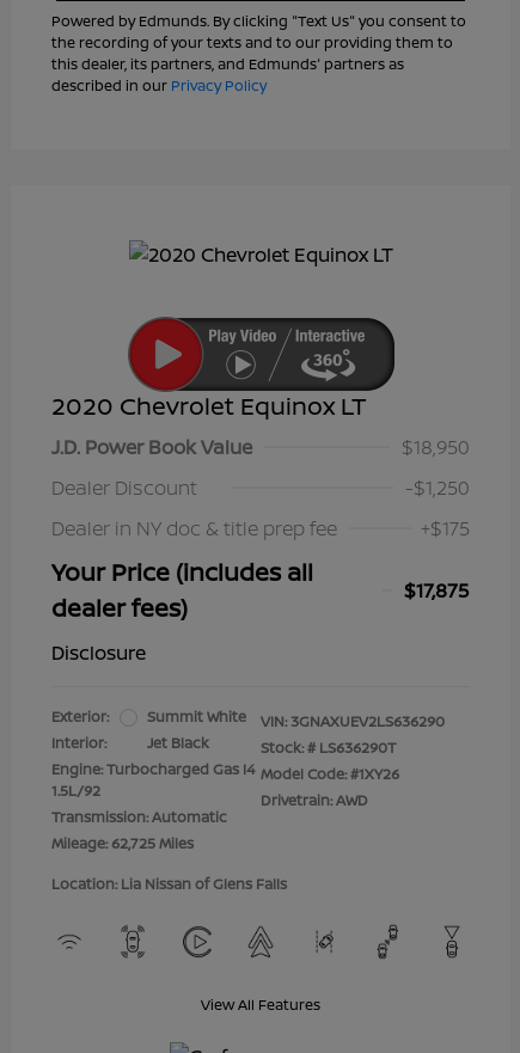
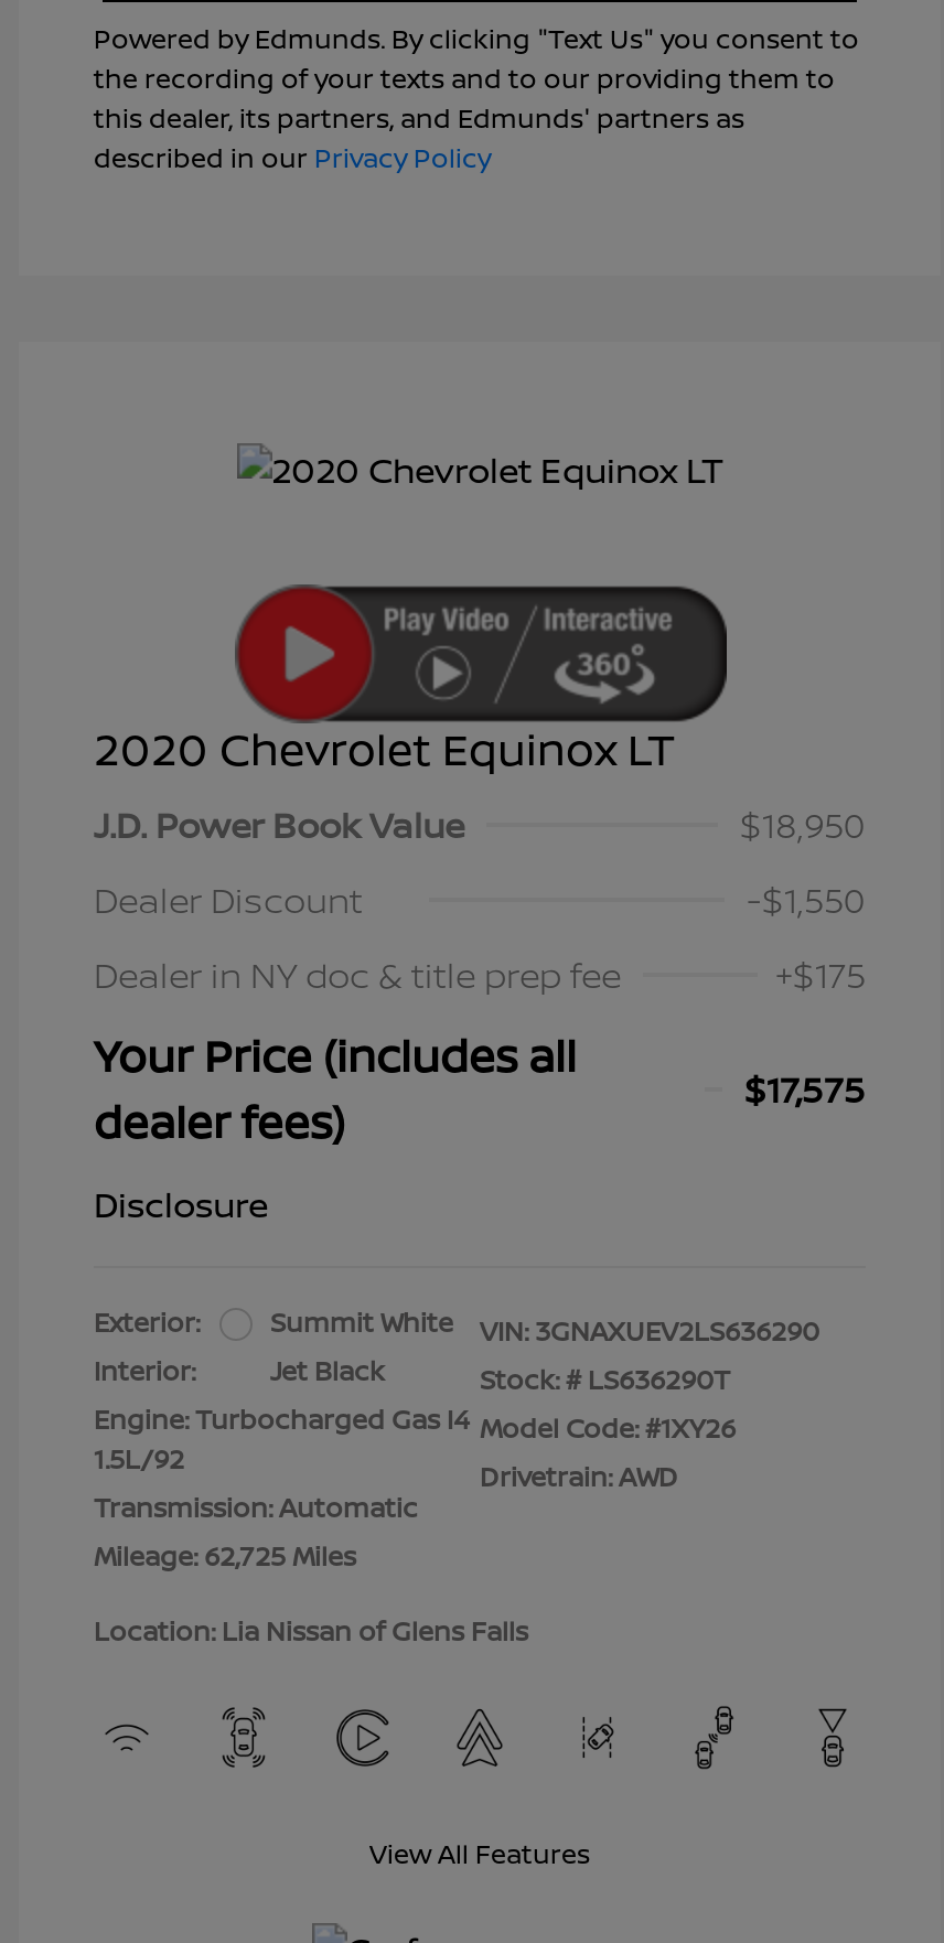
- -$1,250
+ -$1,550

- $17,875
+ $17,575
